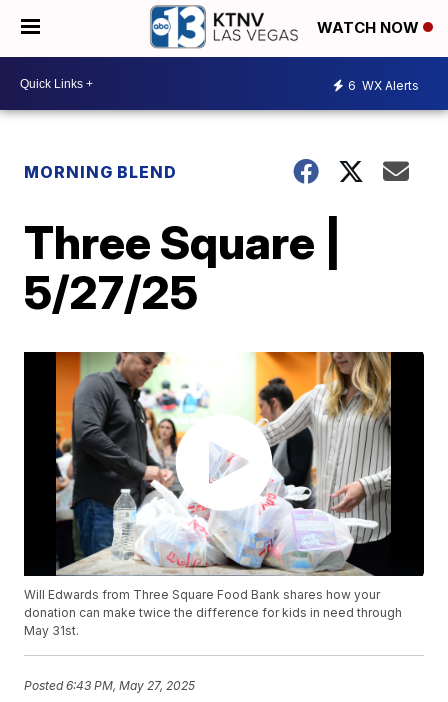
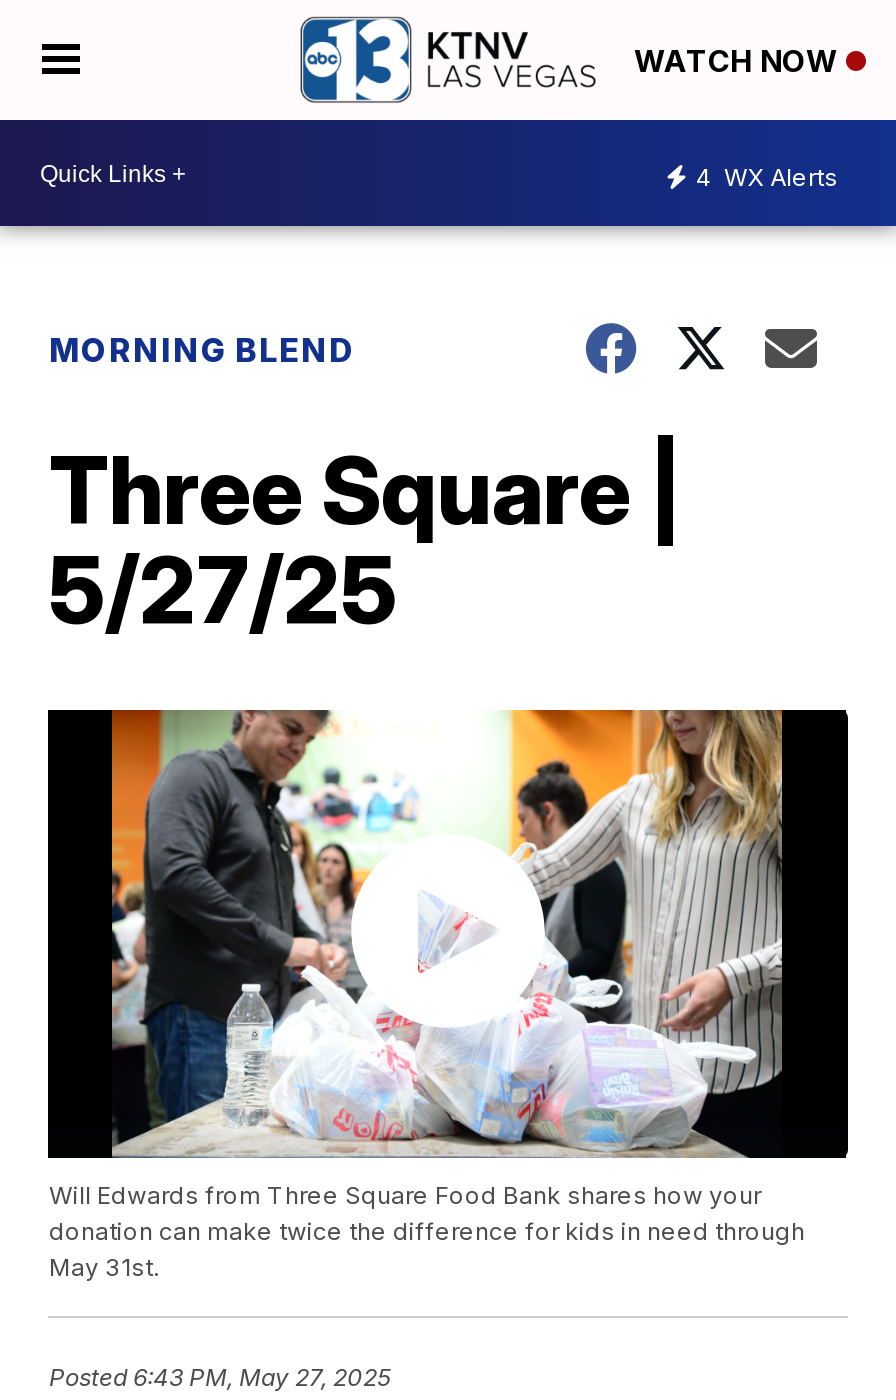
- 6 WX Alerts
+ 4 WX Alerts
